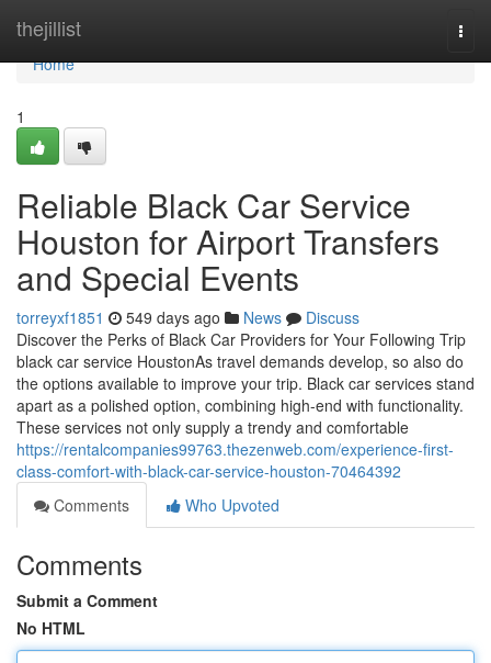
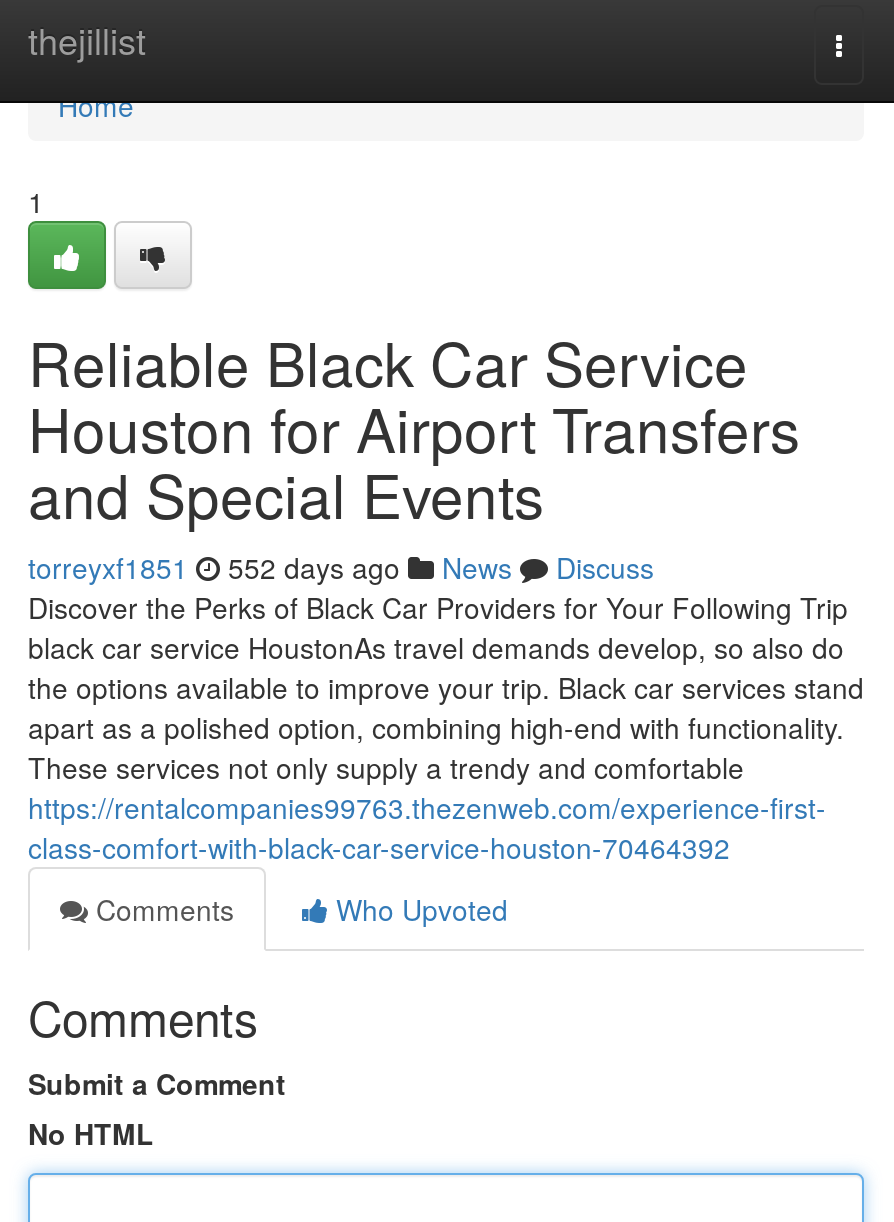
- torreyxf1851 549 days ago News Discuss
+ torreyxf1851 552 days ago News Discuss
